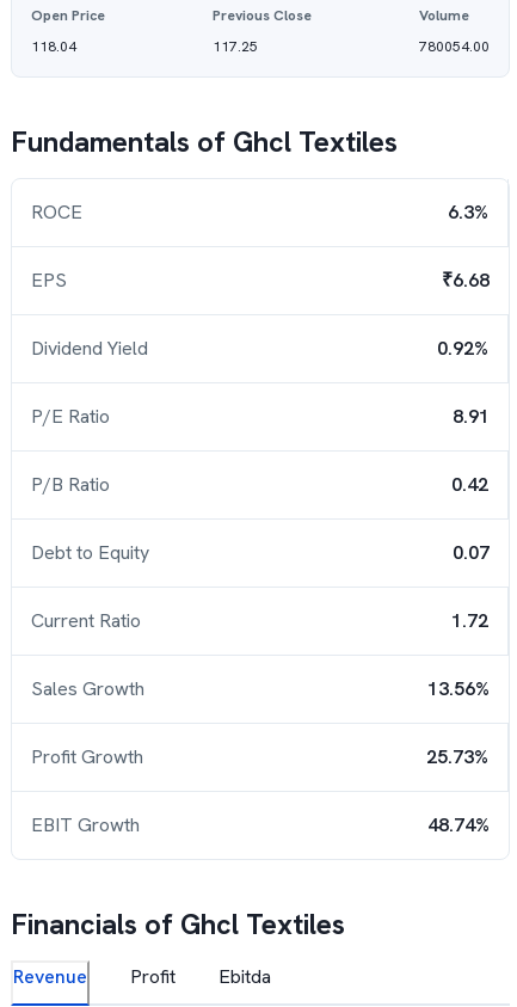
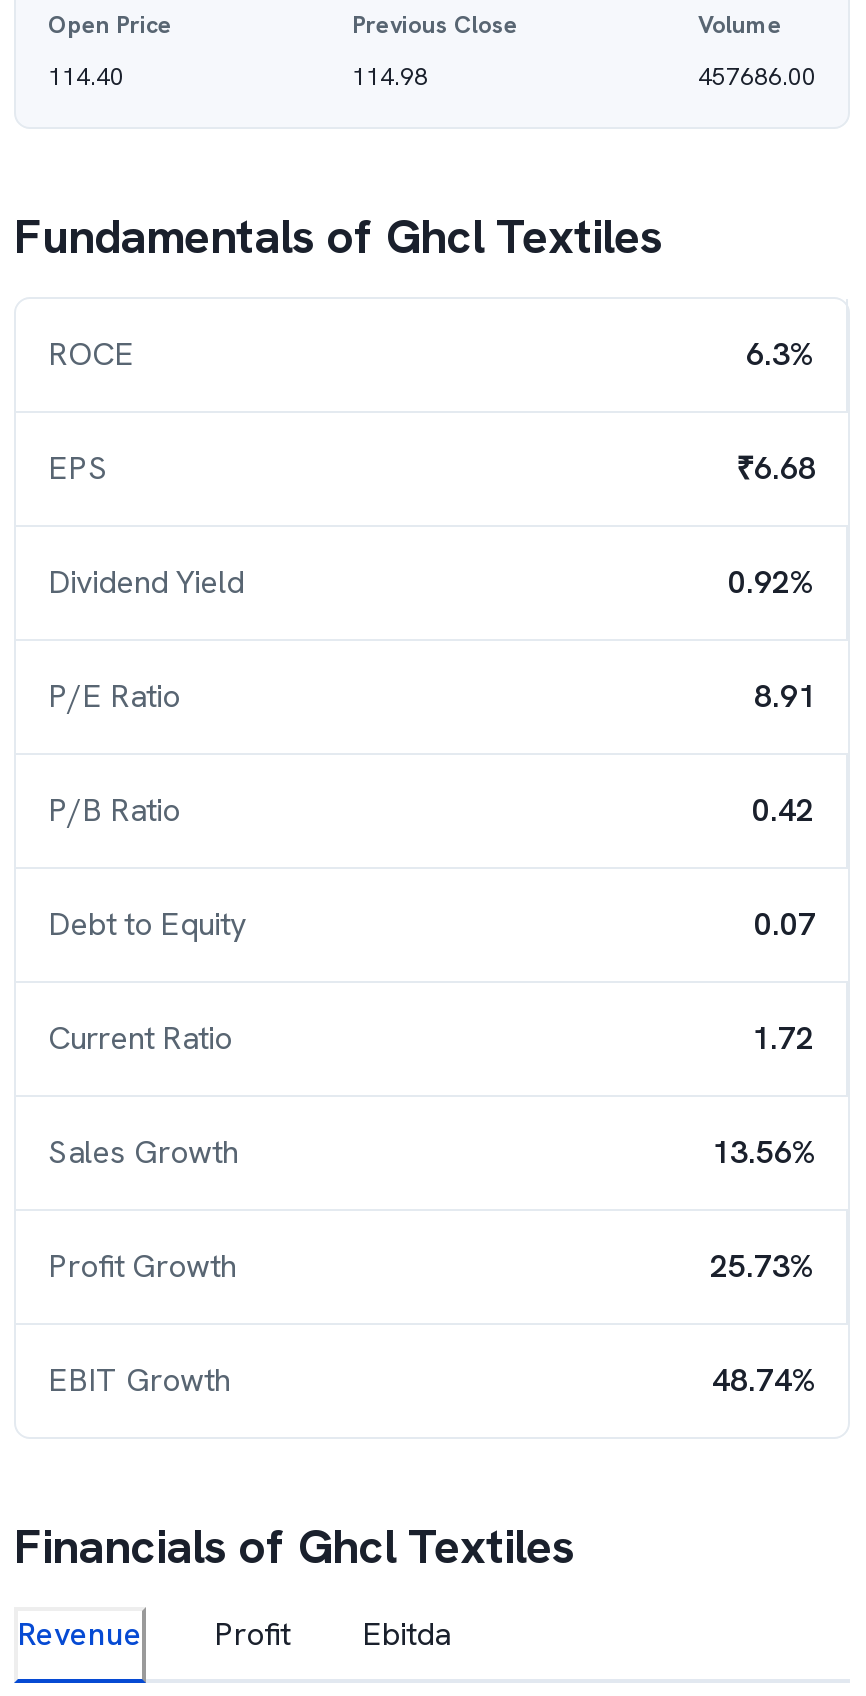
- 118.04
+ 114.40

- 117.25
+ 114.98

- 780054.00
+ 457686.00
